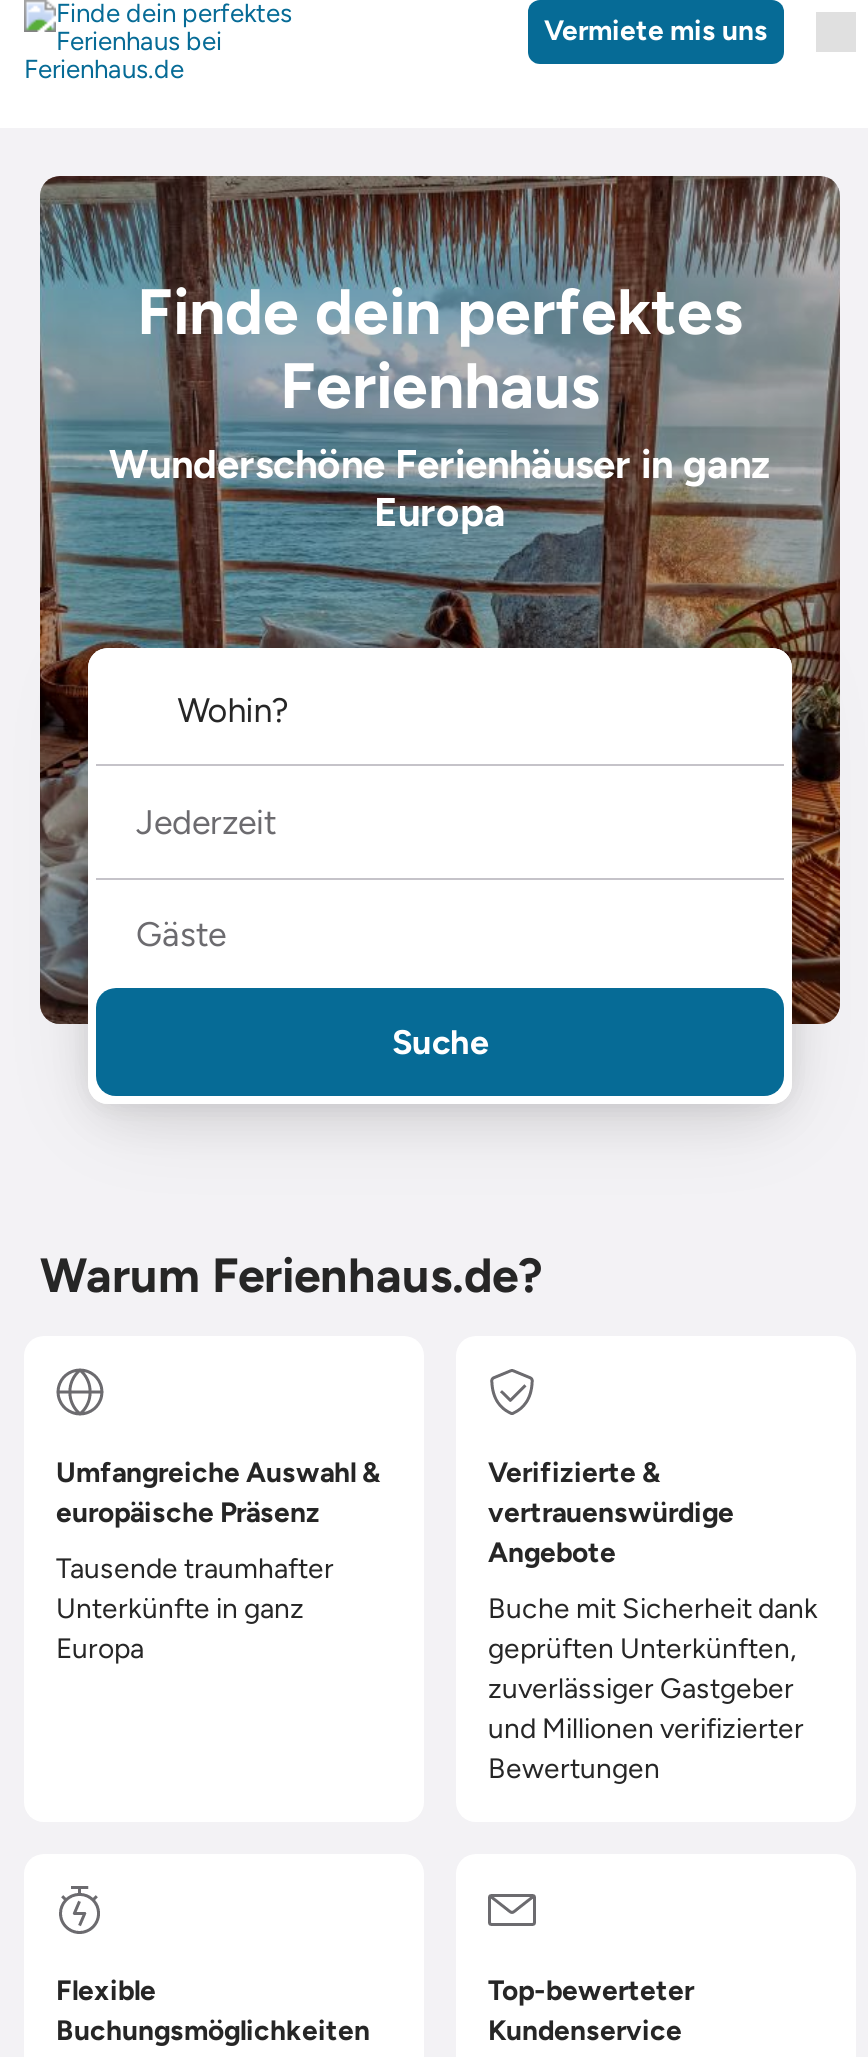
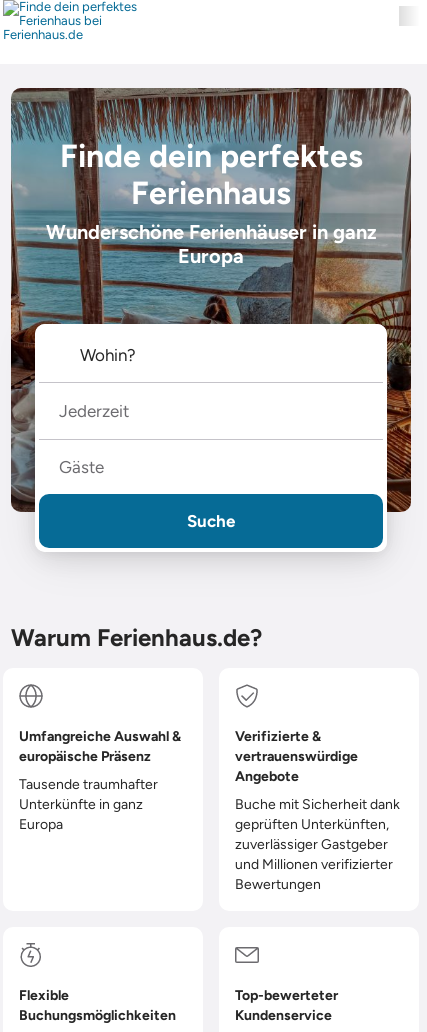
- Vermiete mis uns
